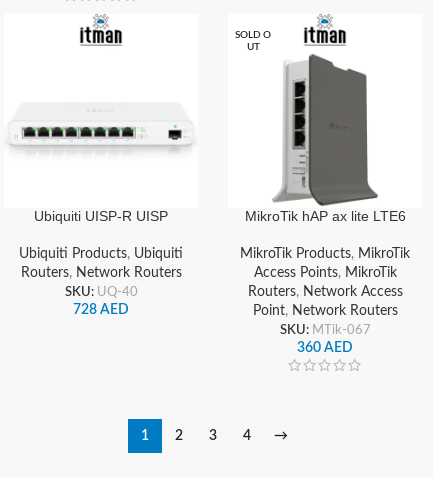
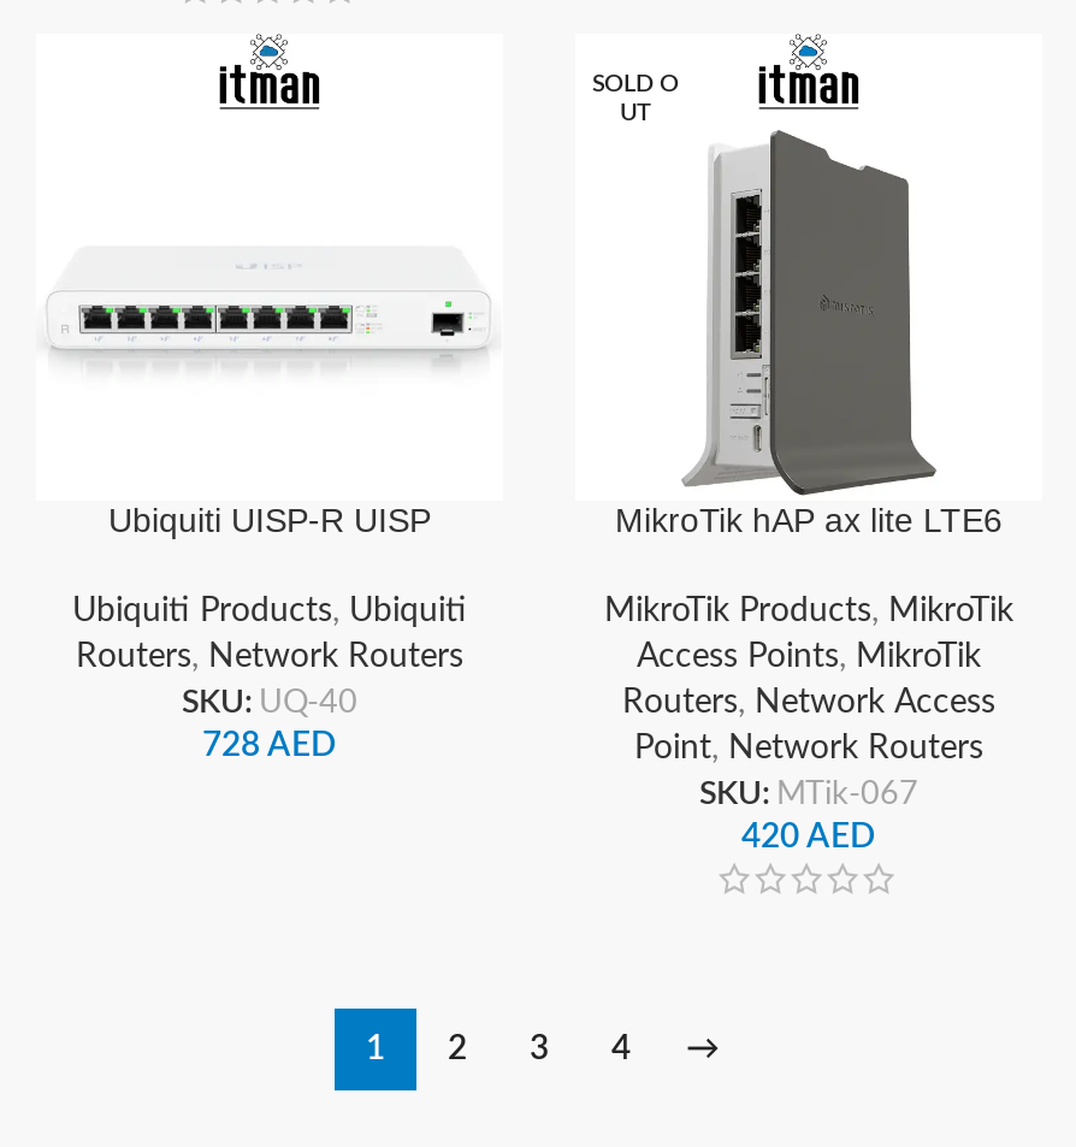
- 360 AED
+ 420 AED
